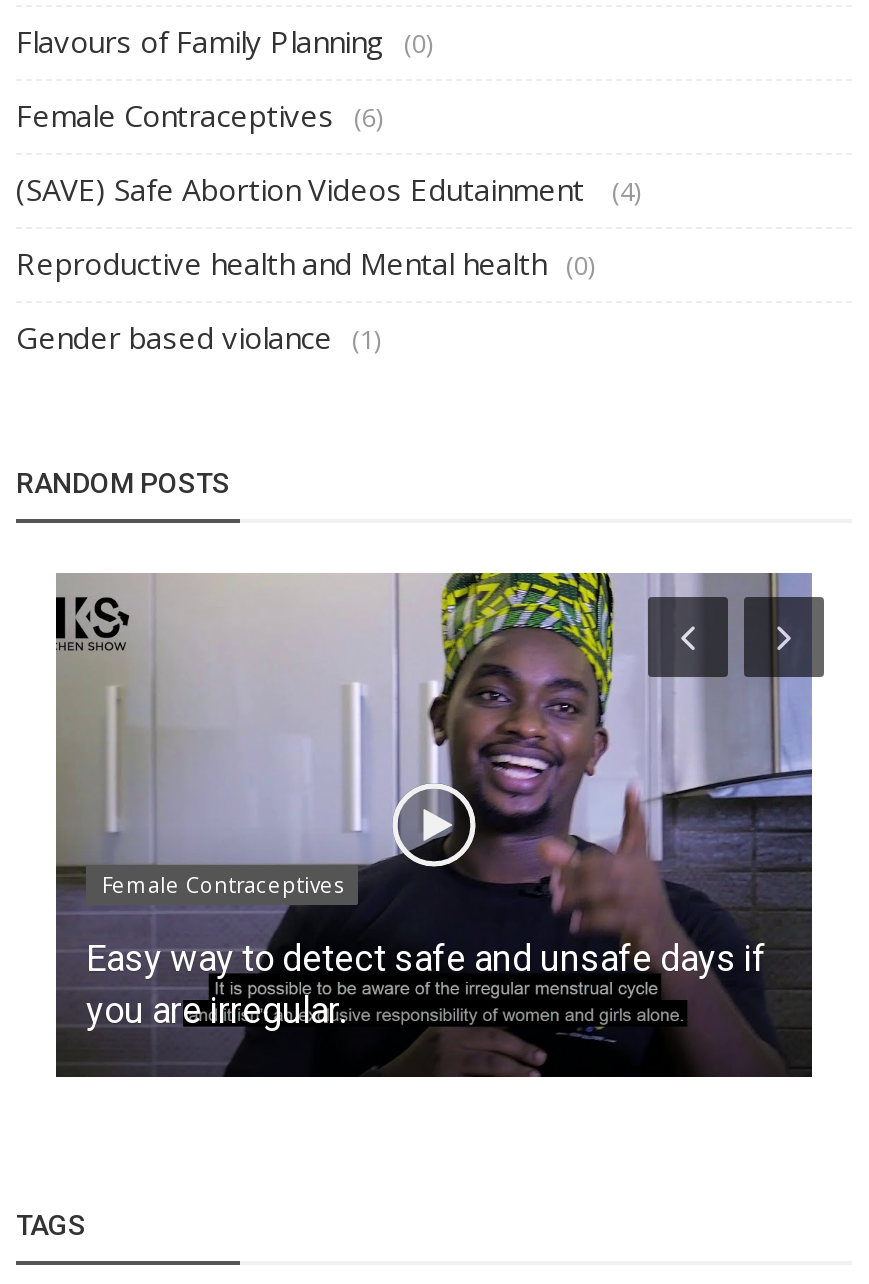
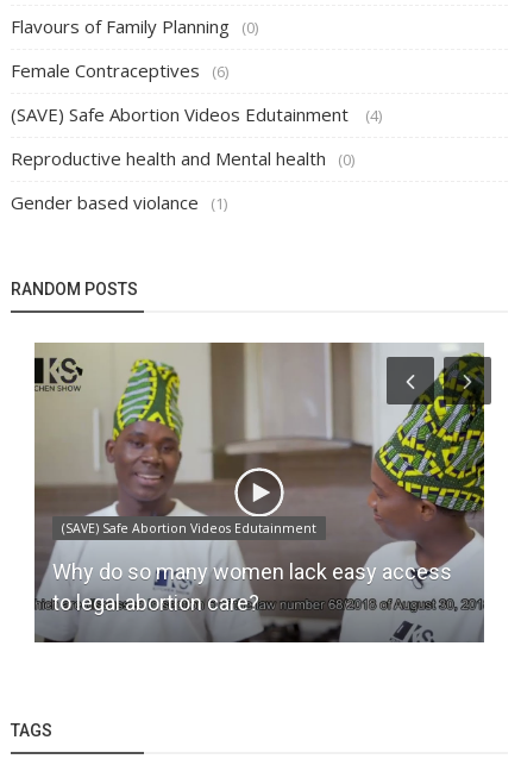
- [image]
- Female Contraceptives
+ [image]
+ (SAVE) Safe Abortion Videos Edutainment

- Easy way to detect safe and unsafe days if
- you are irregular.
+ Why do so many women lack easy access
+ to legal abortion care?
